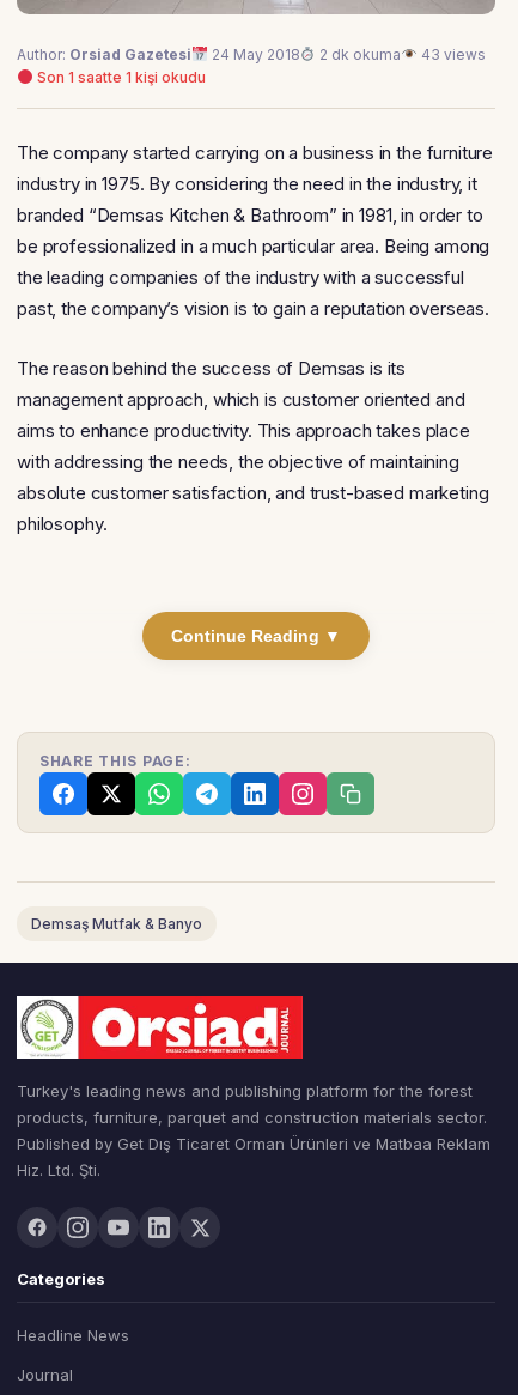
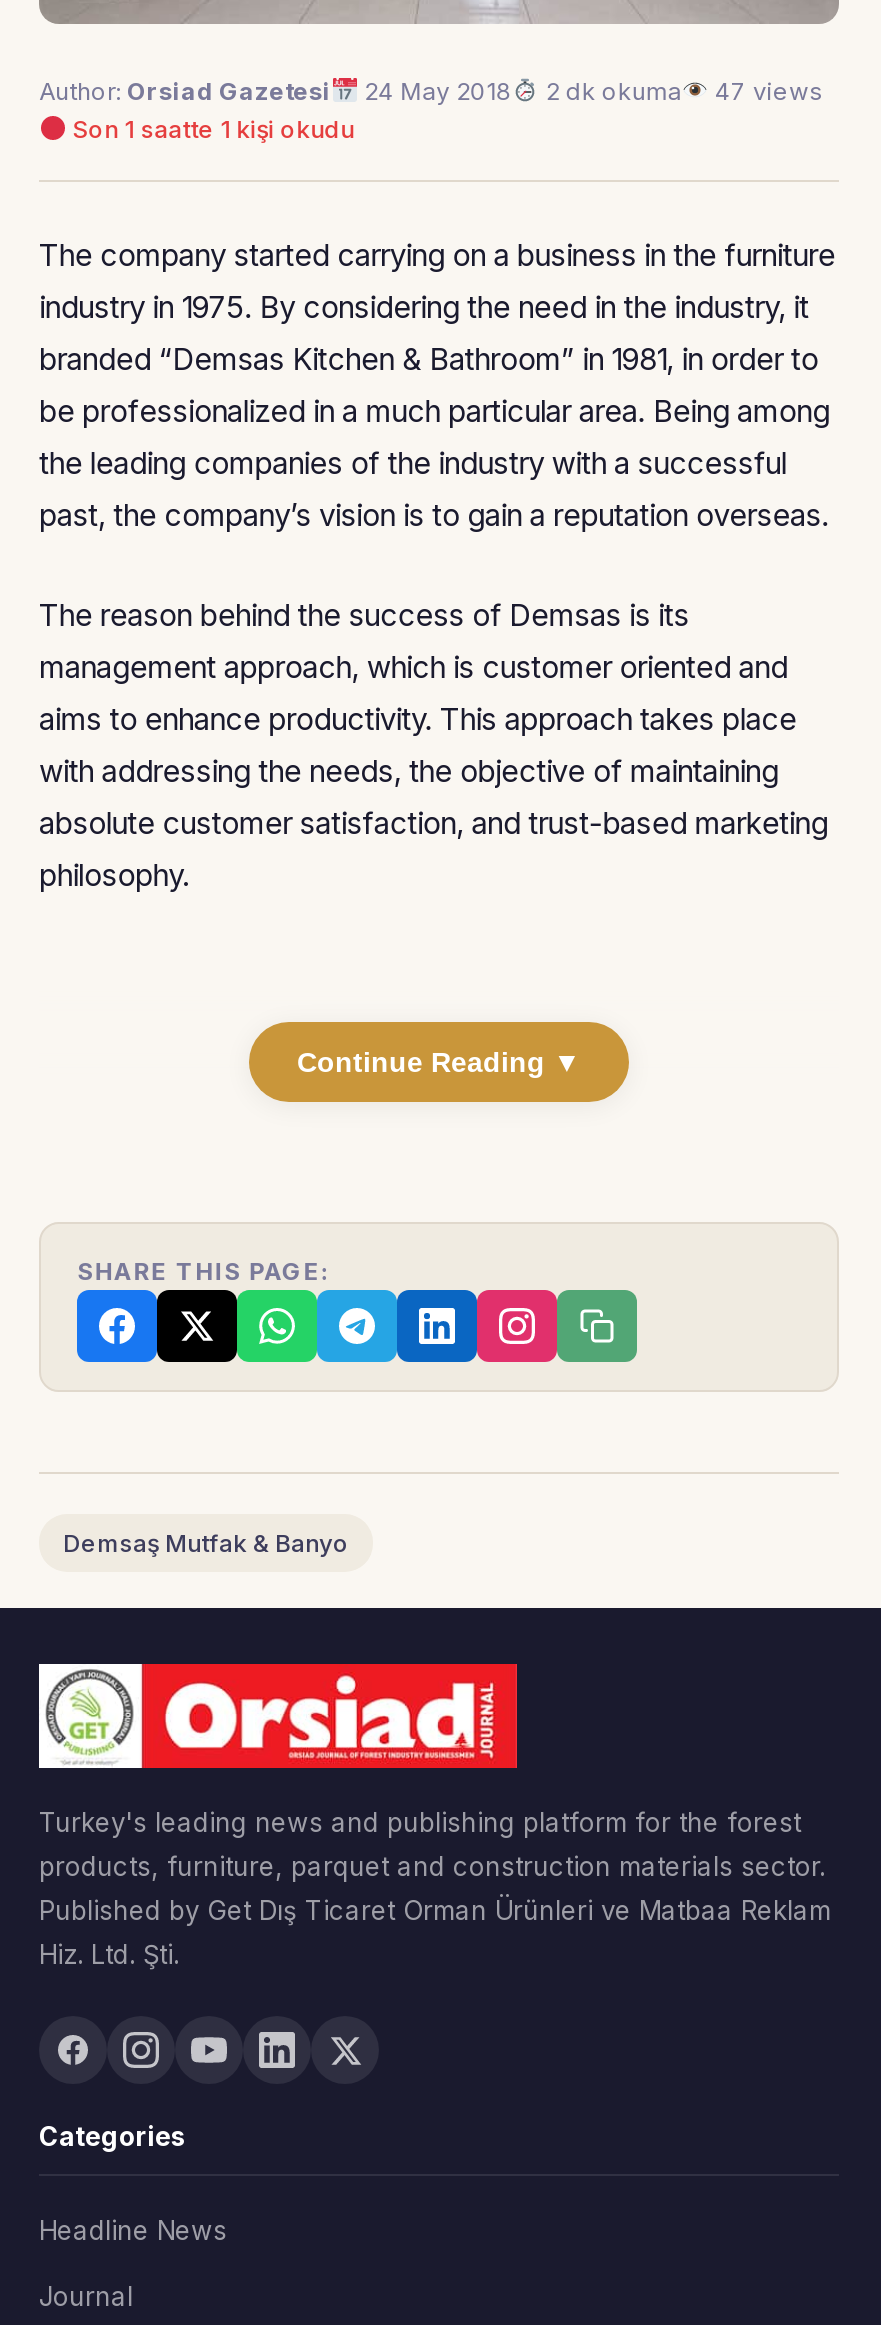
- Author: Orsiad Gazetesi 24 May 2018 2 dk okuma 43 views
+ Author: Orsiad Gazetesi 24 May 2018 2 dk okuma 47 views
